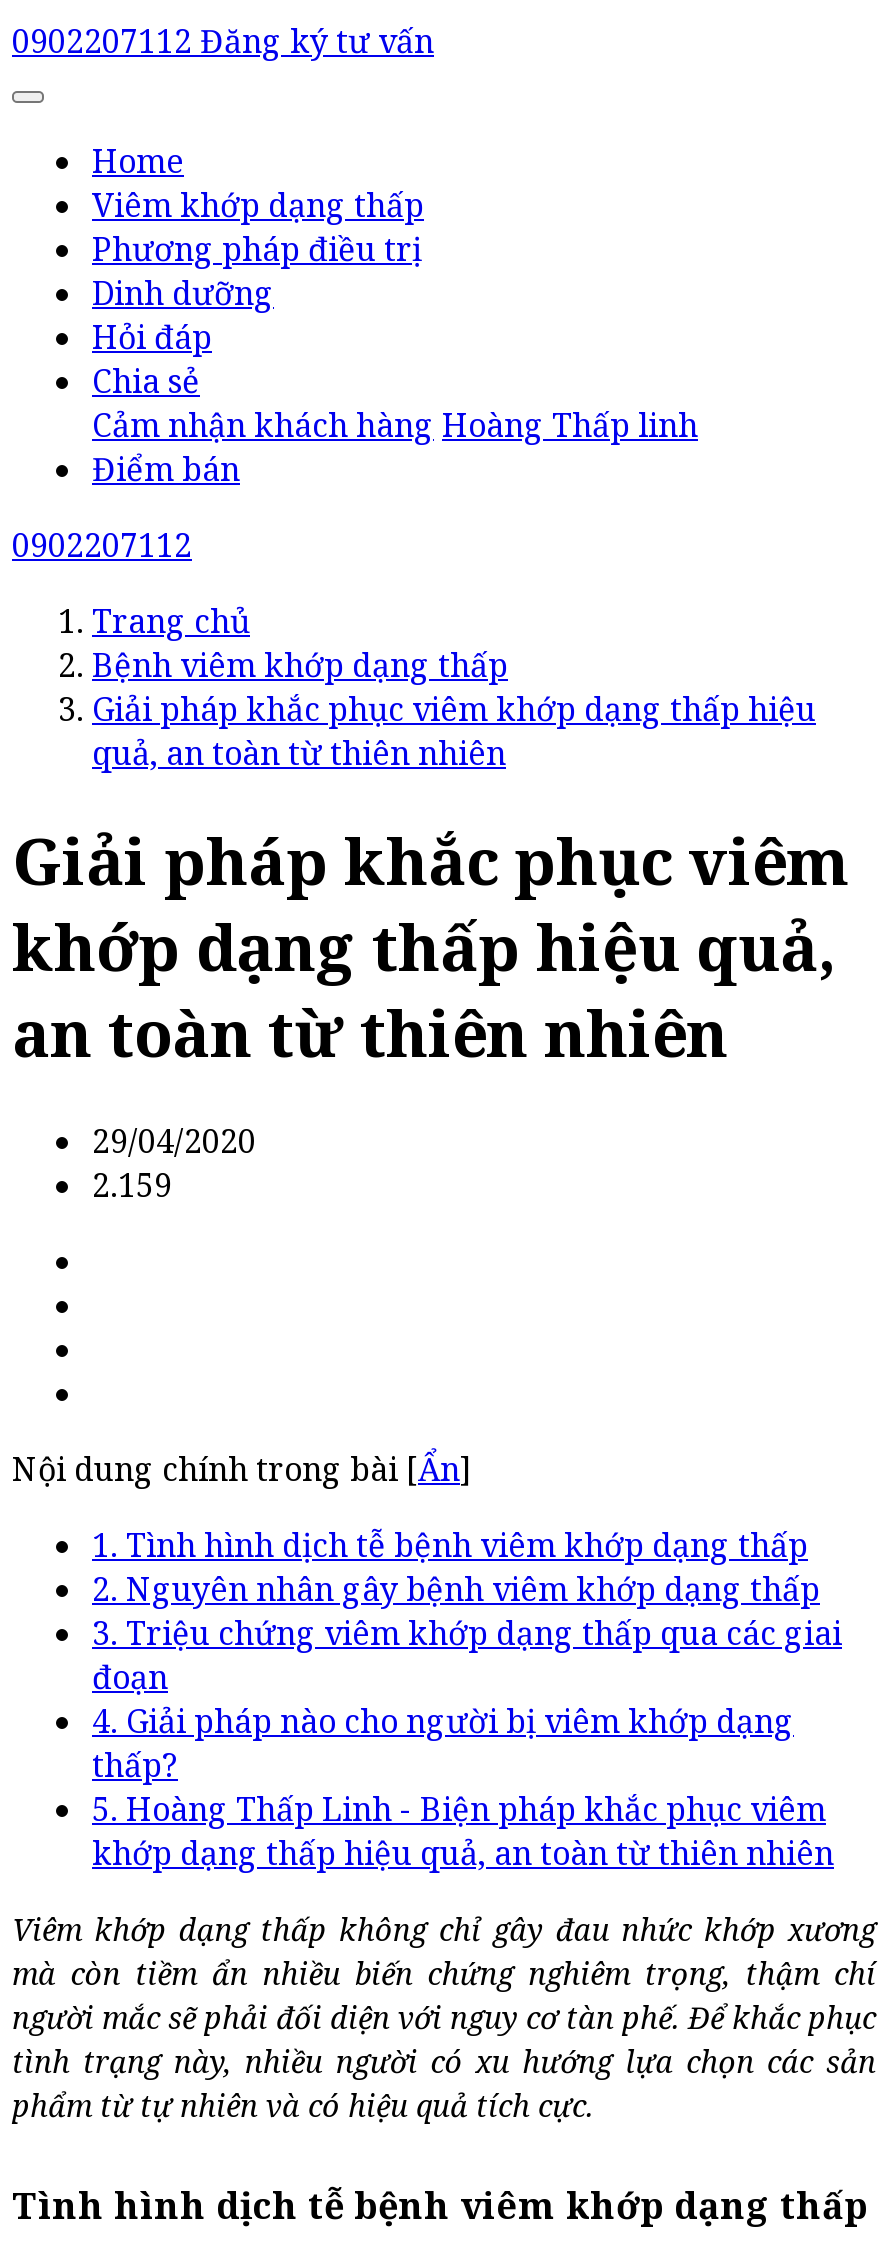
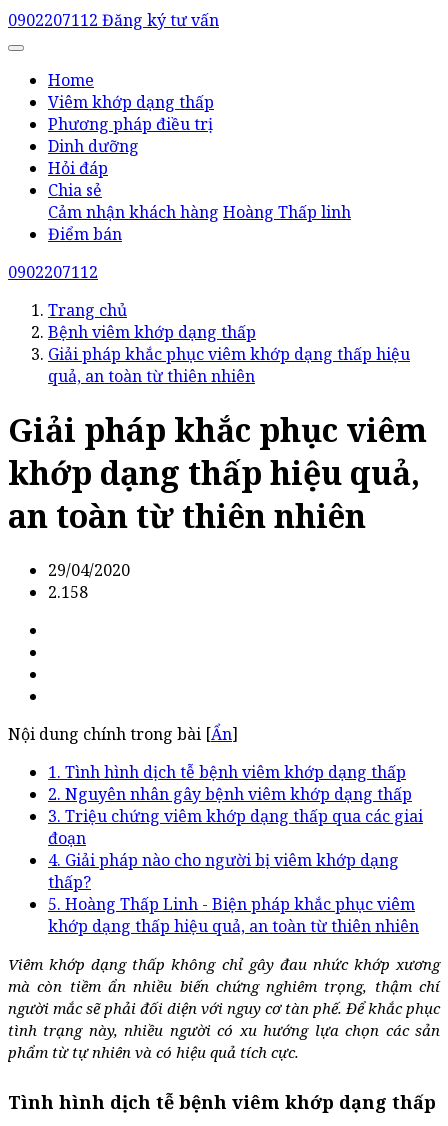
- 2.159
+ 2.158
